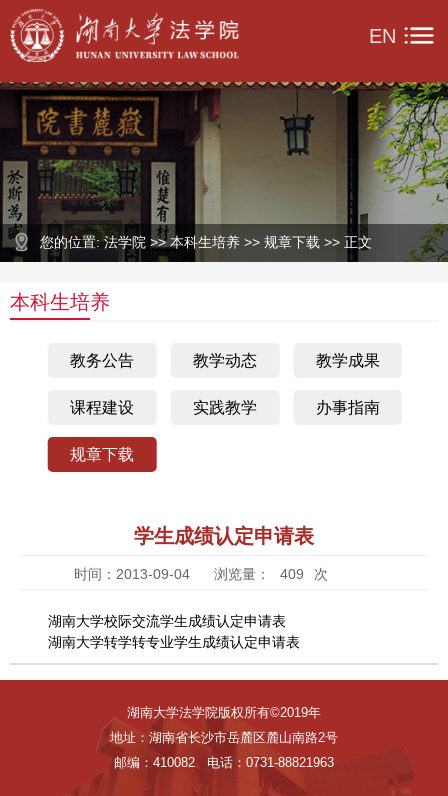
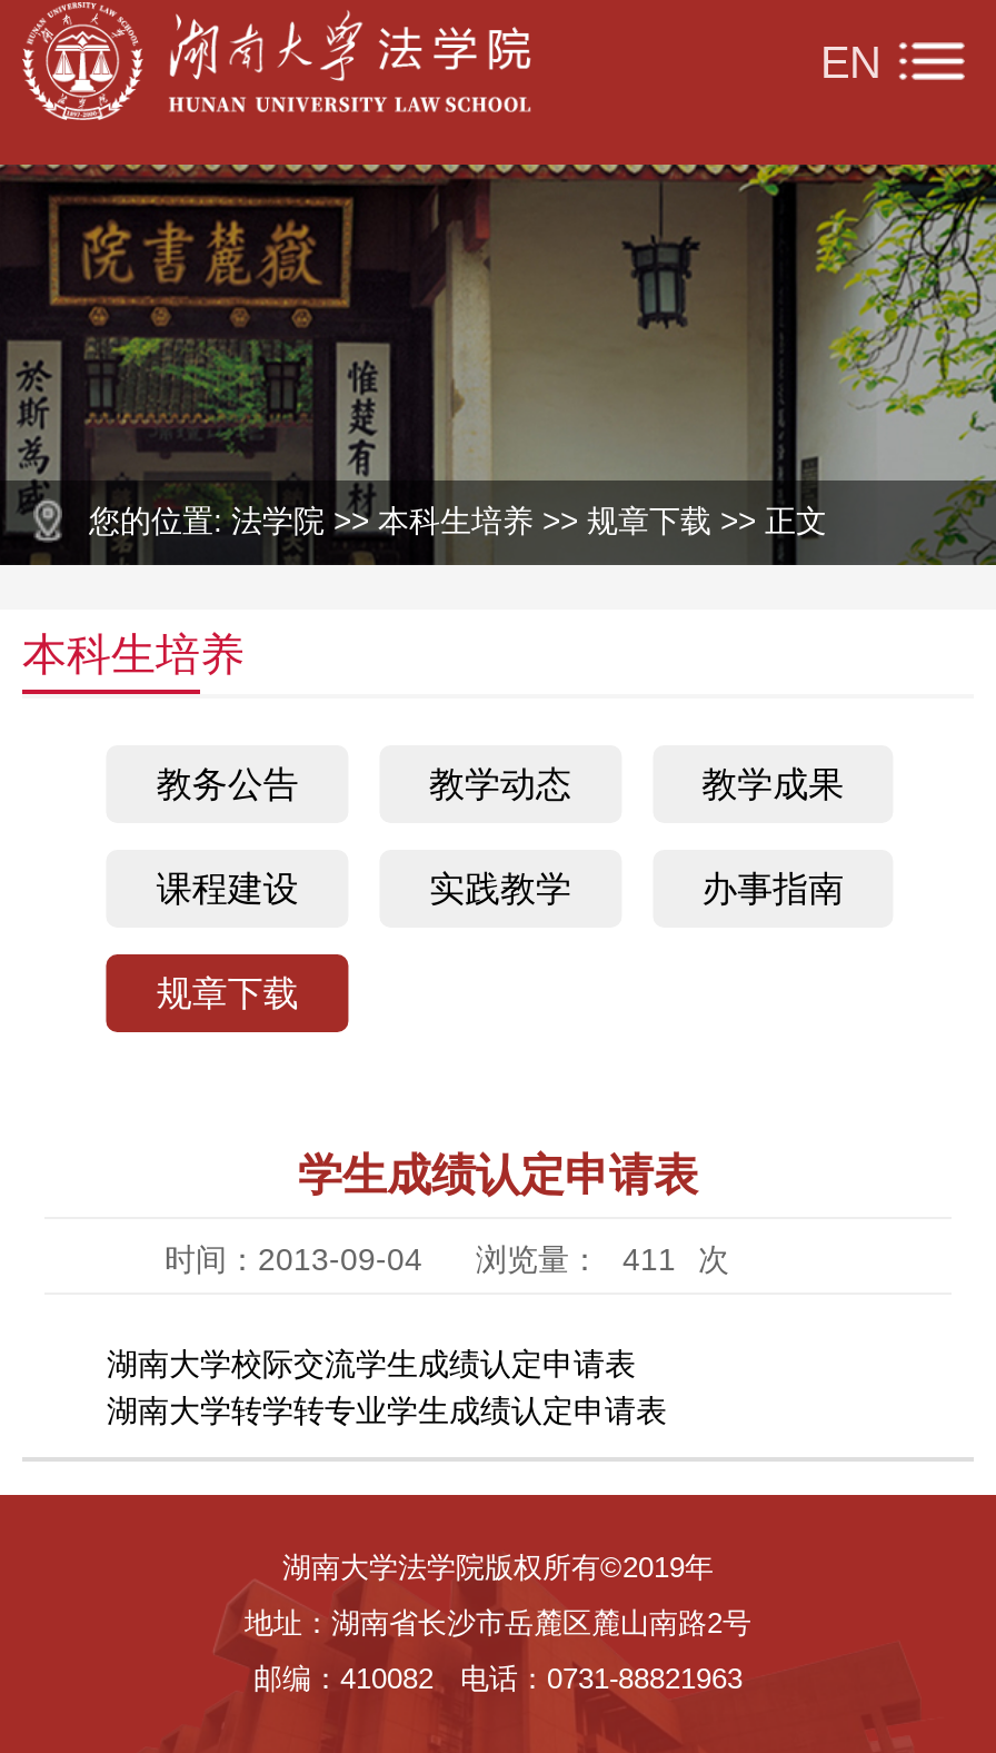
- 时间：2013-09-04 浏览量： 409 次
+ 时间：2013-09-04 浏览量： 411 次
